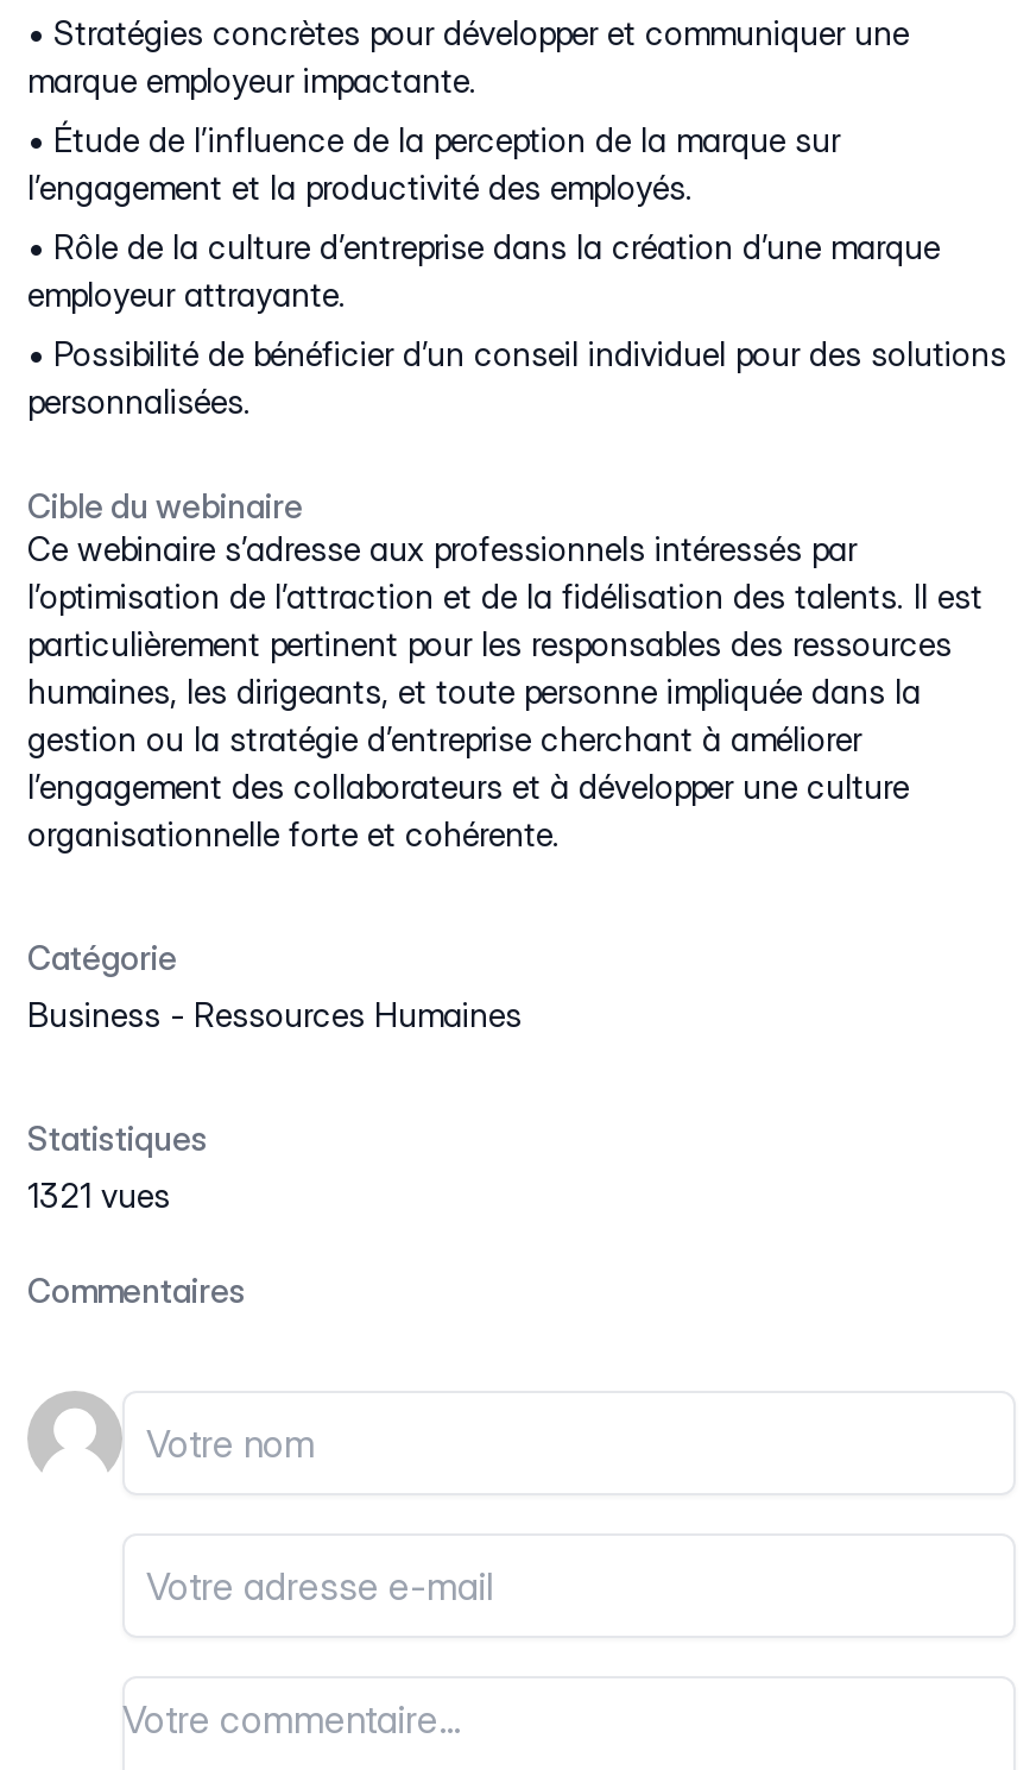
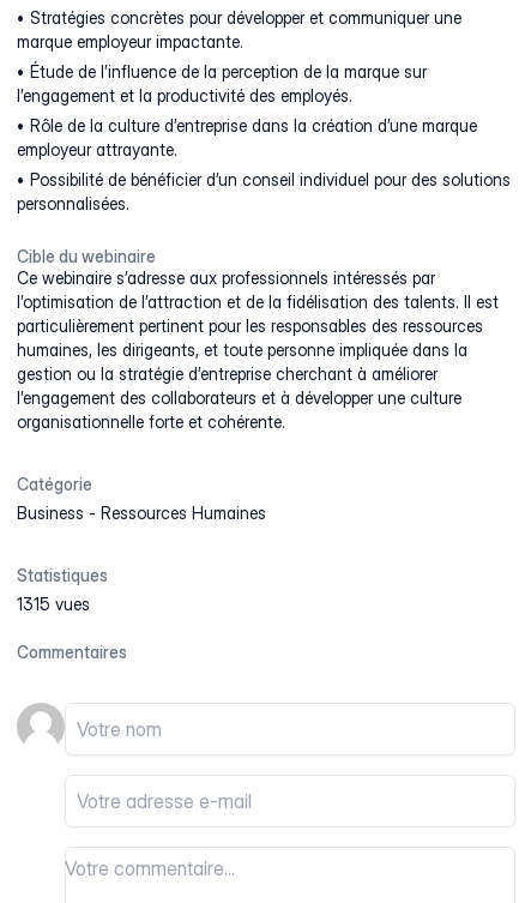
- 1321 vues
+ 1315 vues
